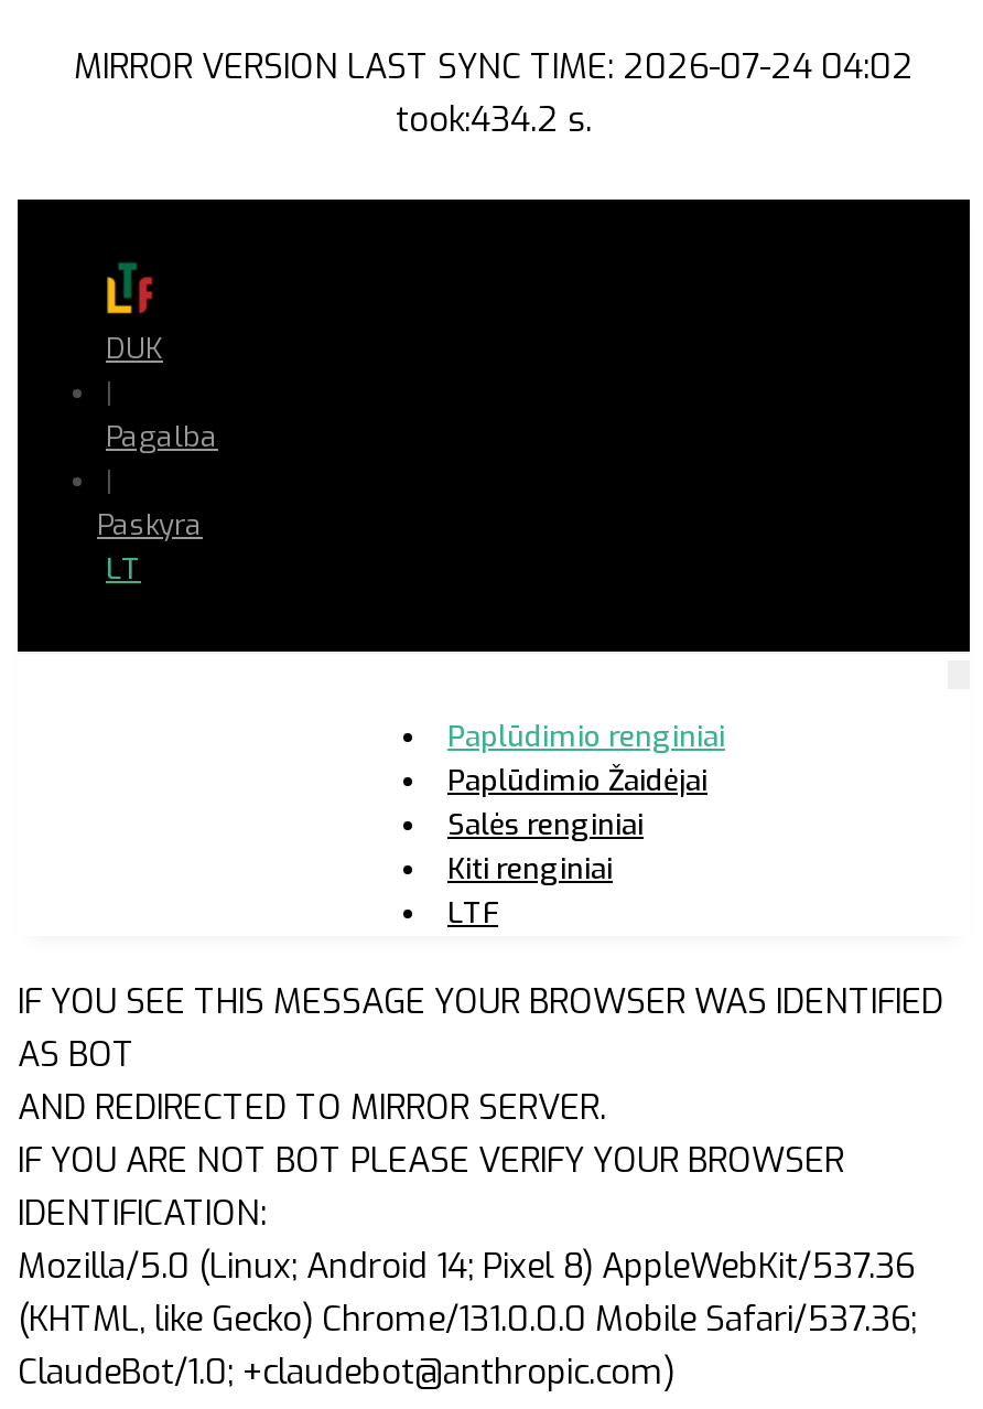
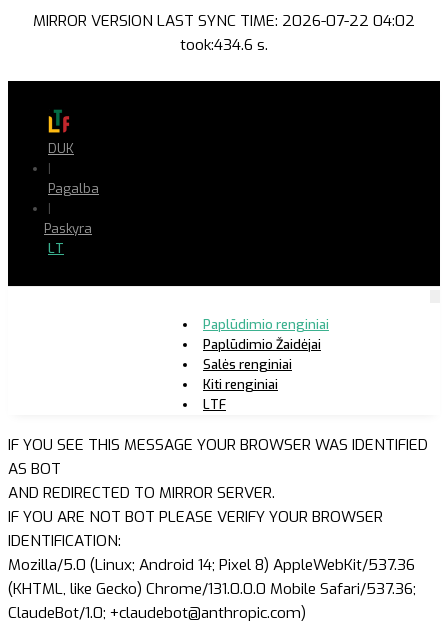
- MIRROR VERSION LAST SYNC TIME: 2026-07-24 04:02
+ MIRROR VERSION LAST SYNC TIME: 2026-07-22 04:02

- took:434.2 s.
+ took:434.6 s.
